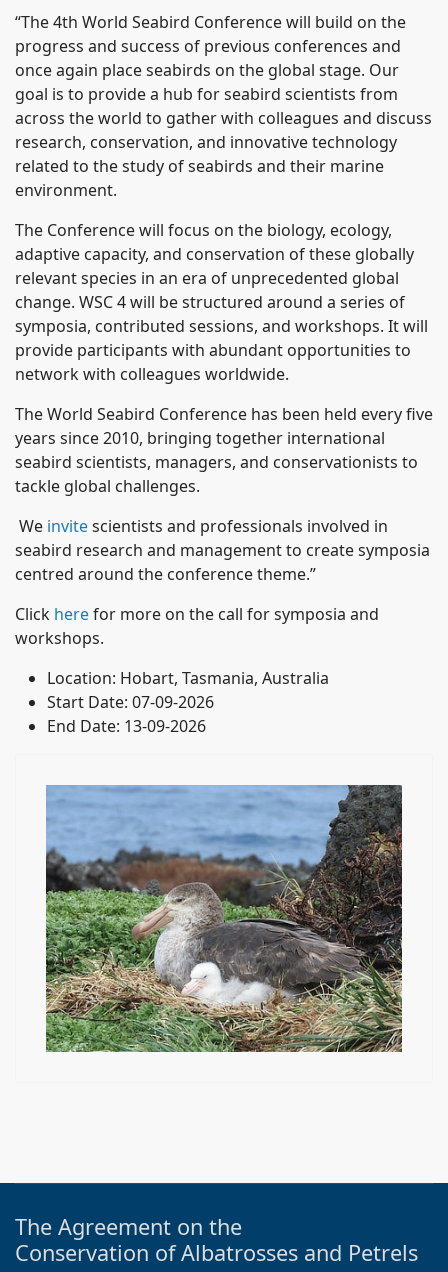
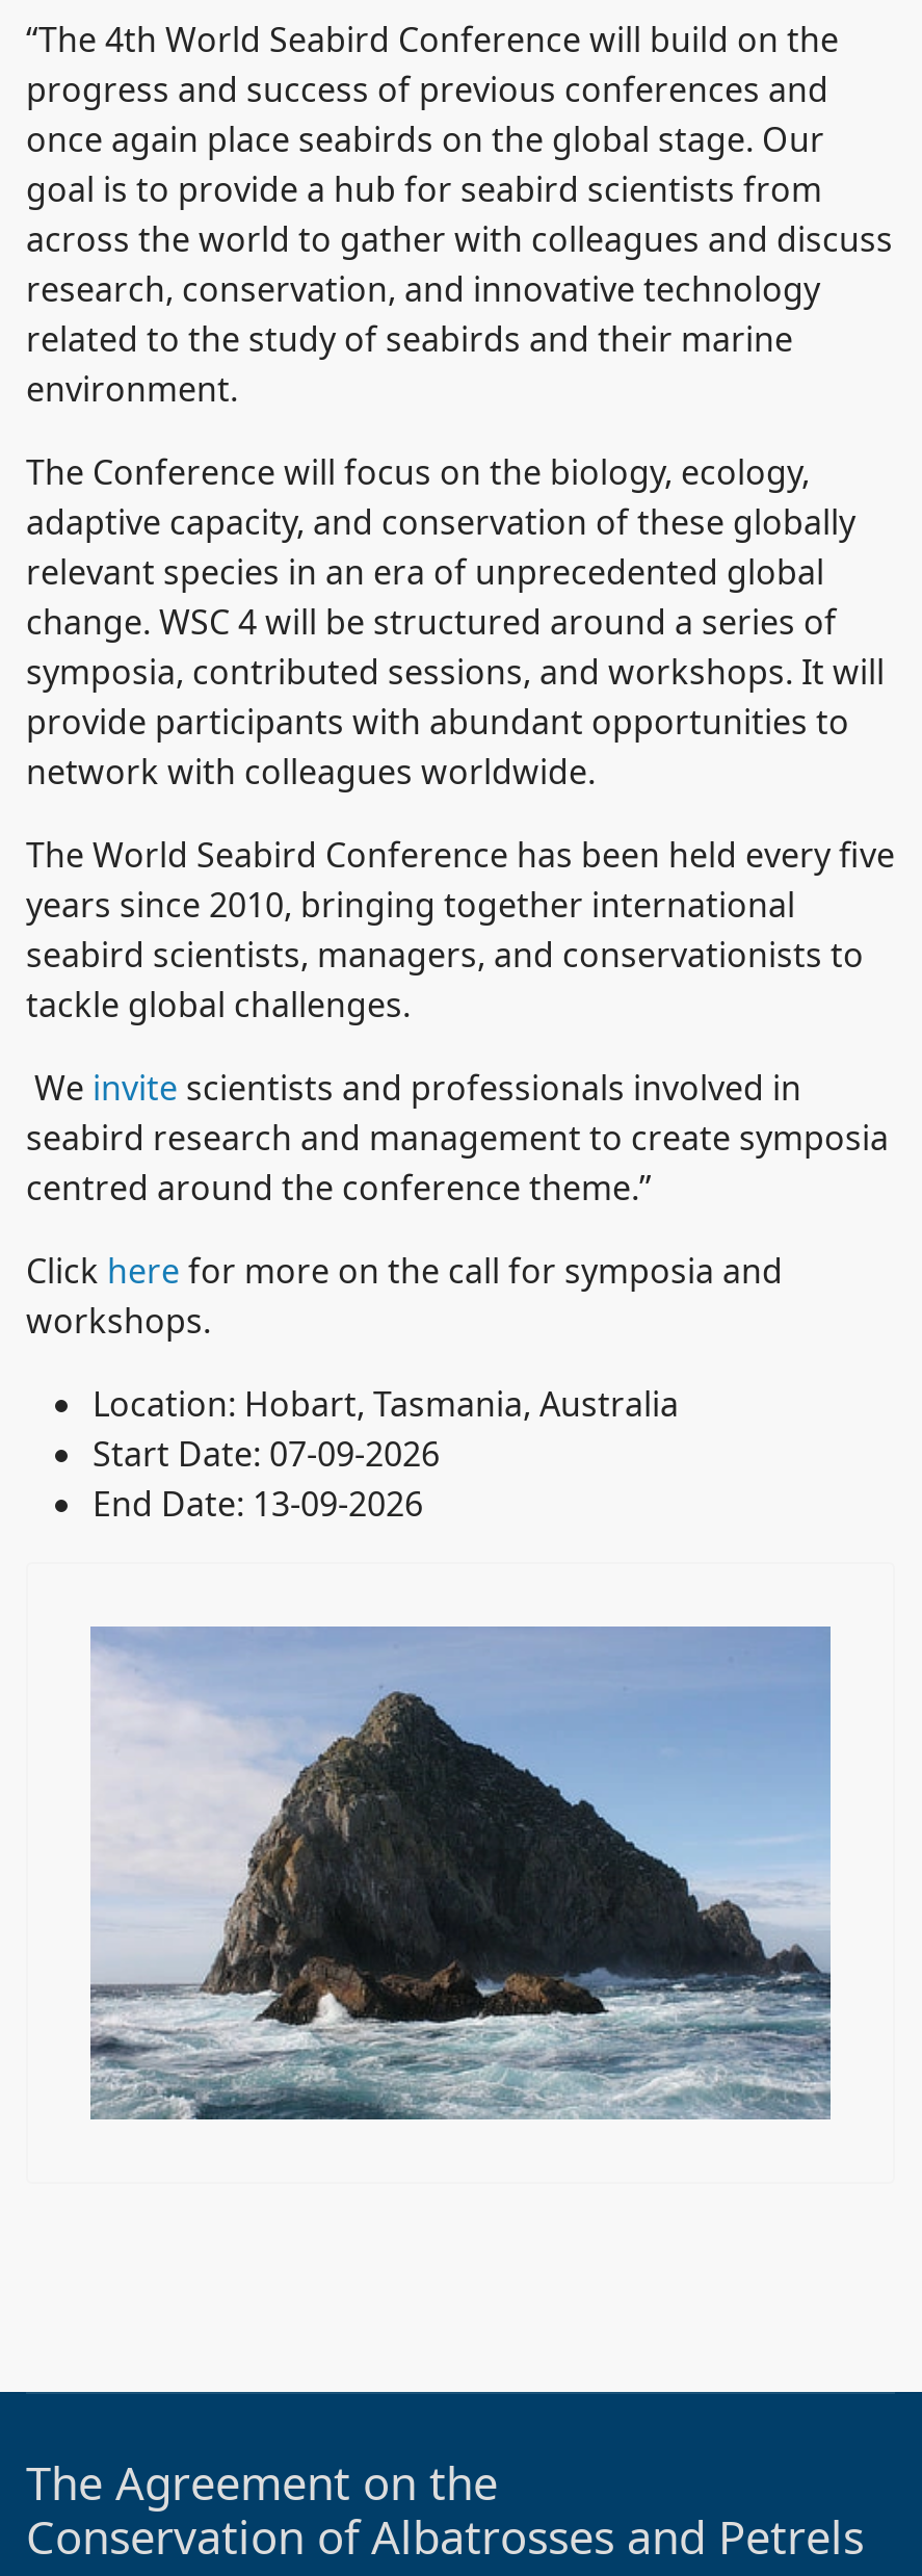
- [image]
+ [image]
